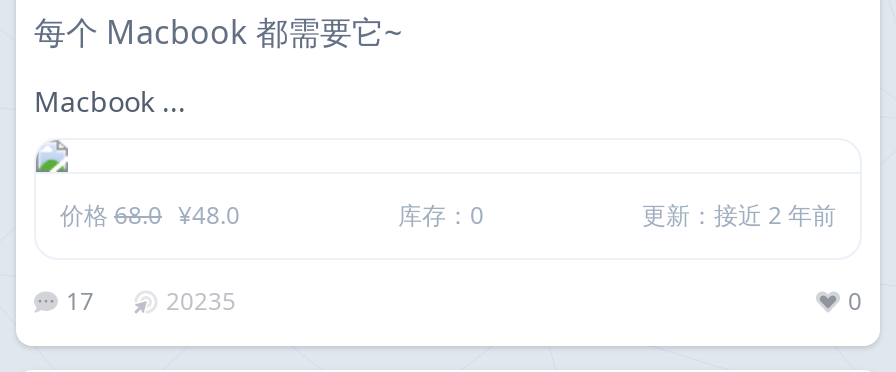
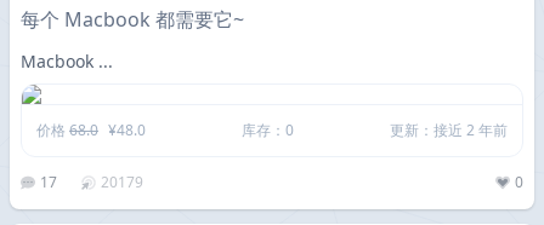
- 20235
+ 20179
